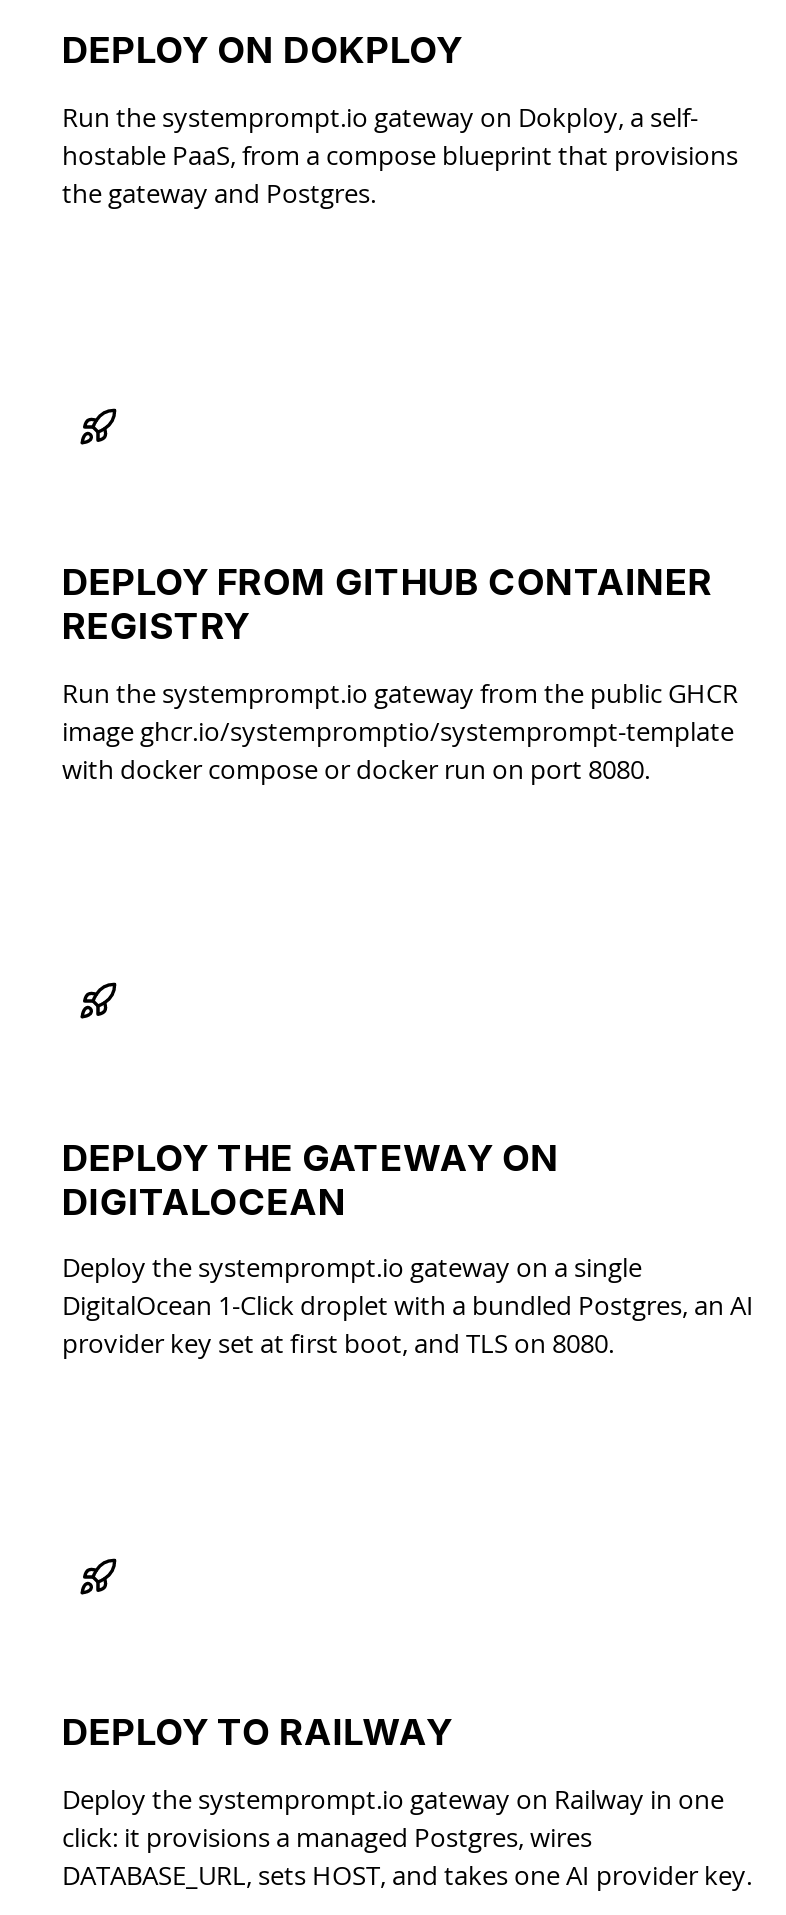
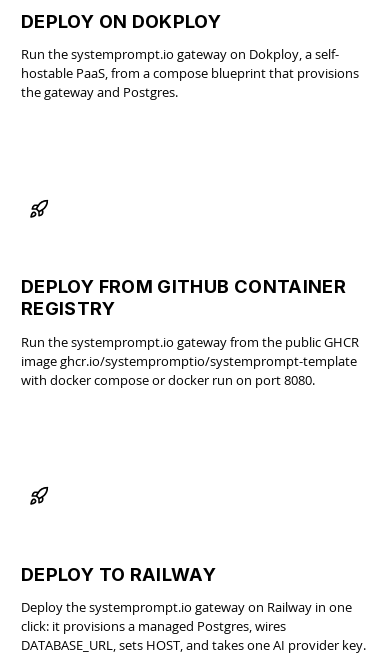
- DEPLOY THE GATEWAY ON
- DIGITALOCEAN
- Deploy the systemprompt.io gateway on a single
- DigitalOcean 1-Click droplet with a bundled Postgres, an AI
- provider key set at first boot, and TLS on 8080.
